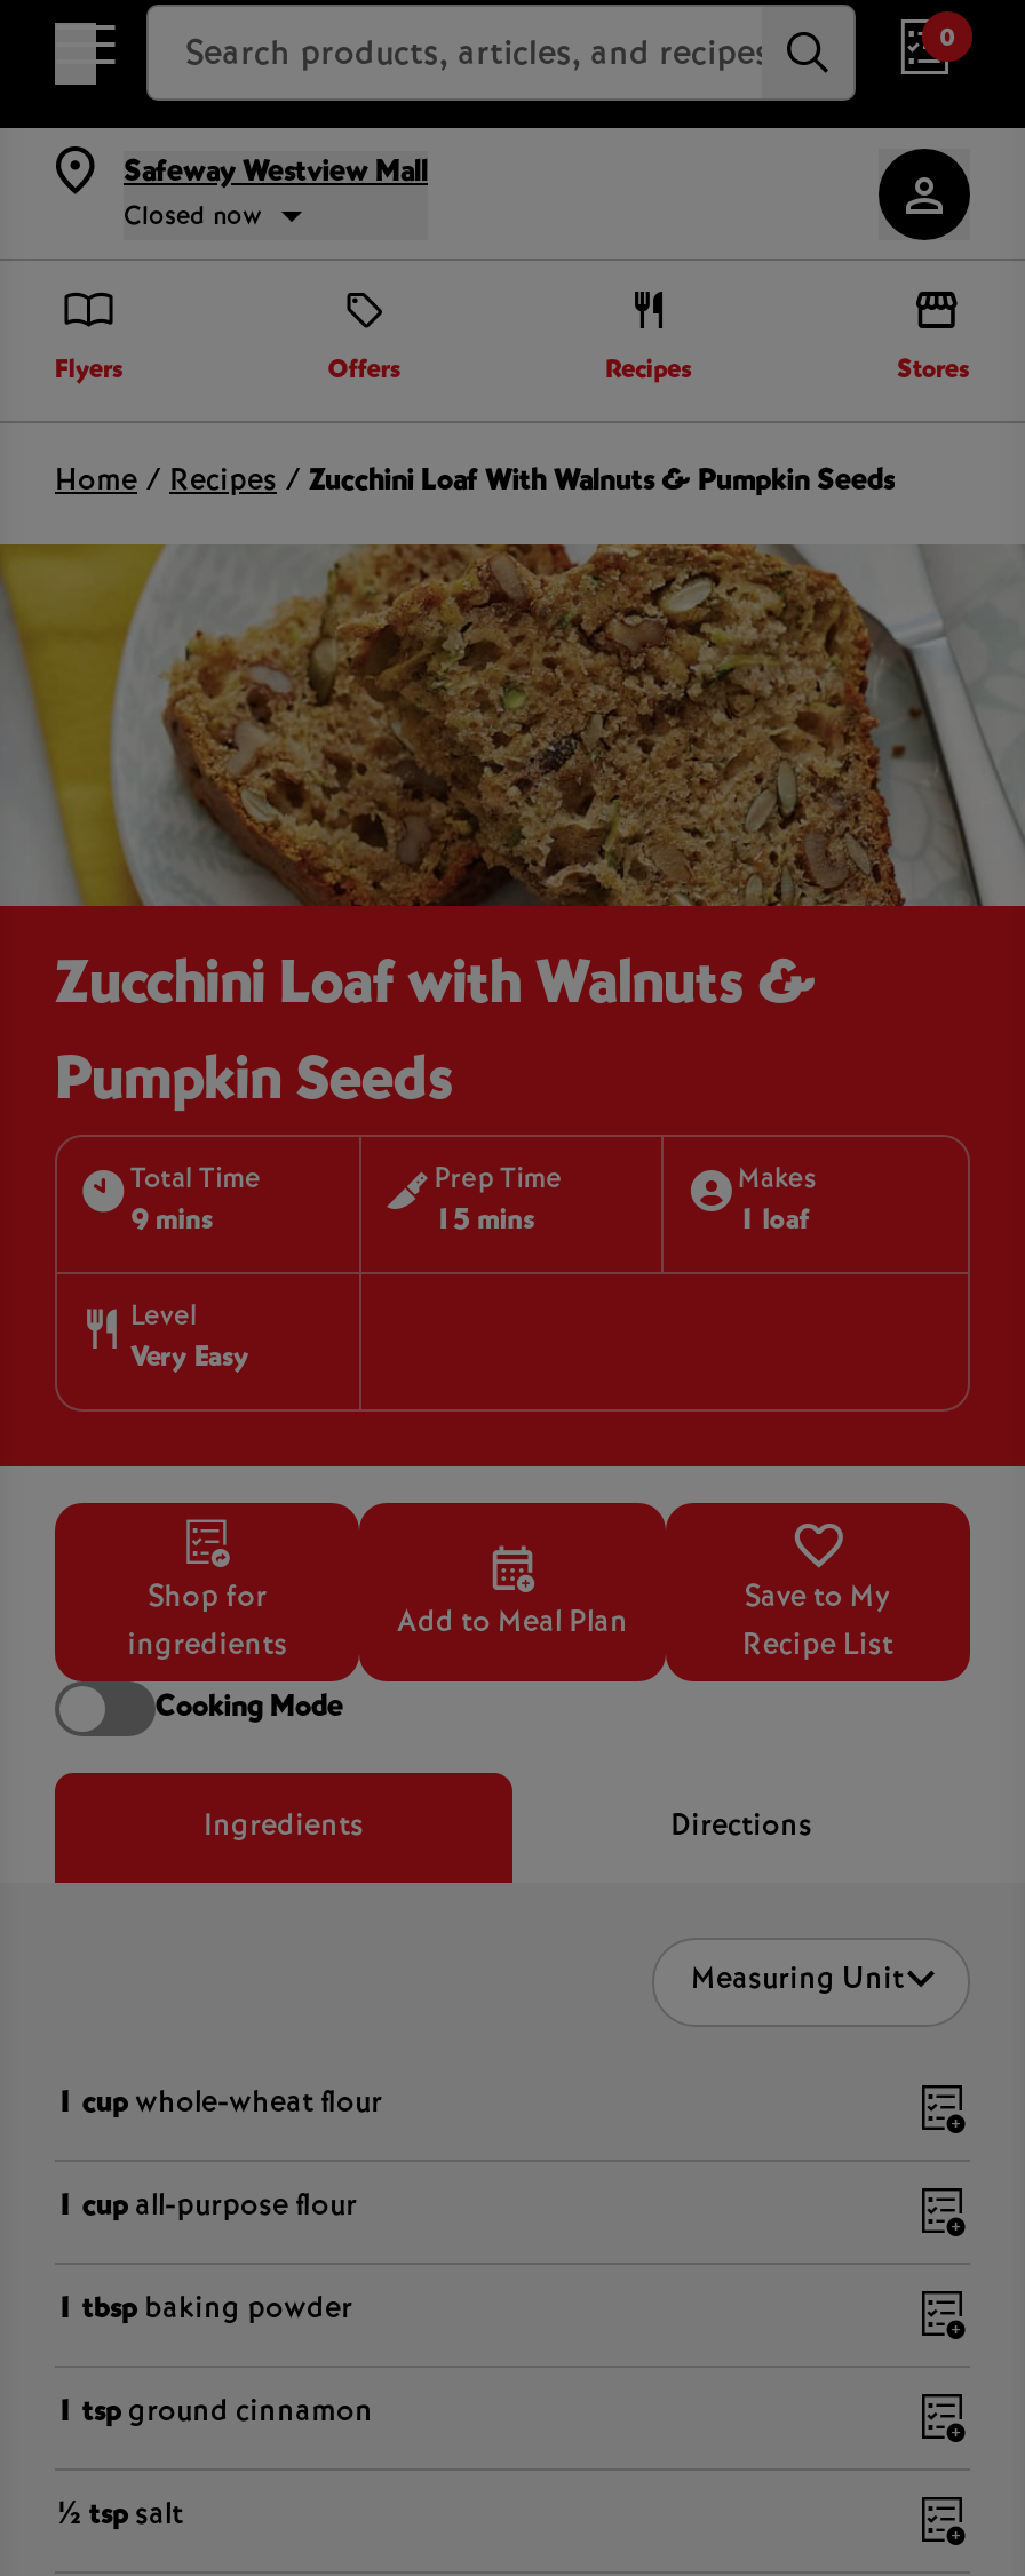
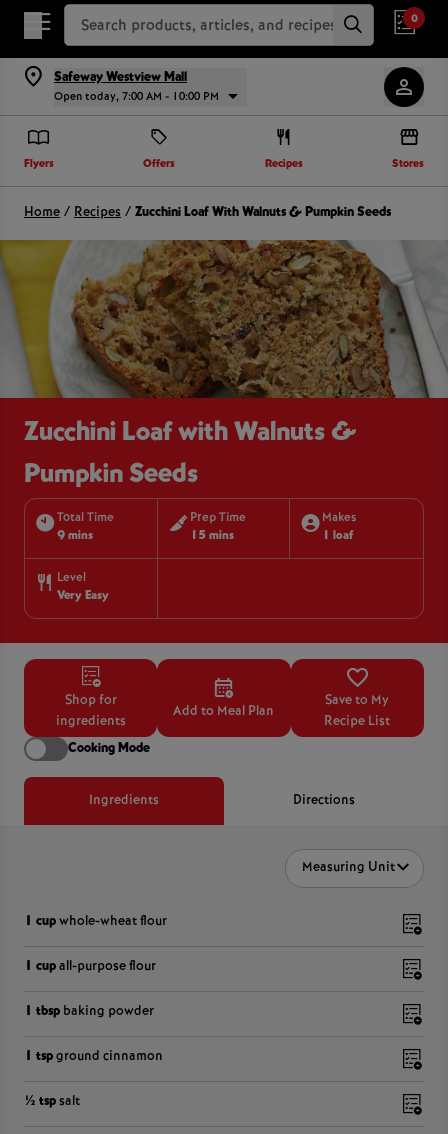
- Closed now
+ Open today, 7:00 AM - 10:00 PM
